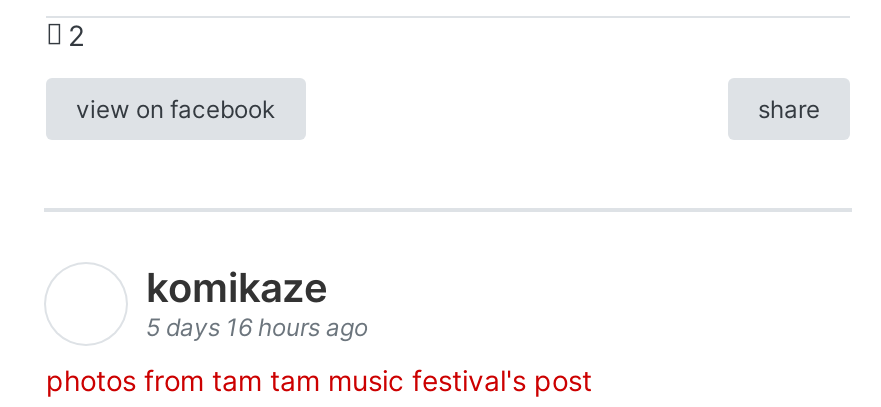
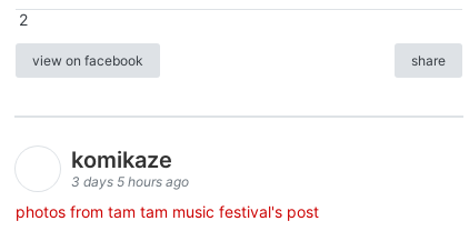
- 5 days 16 hours ago
+ 3 days 5 hours ago
